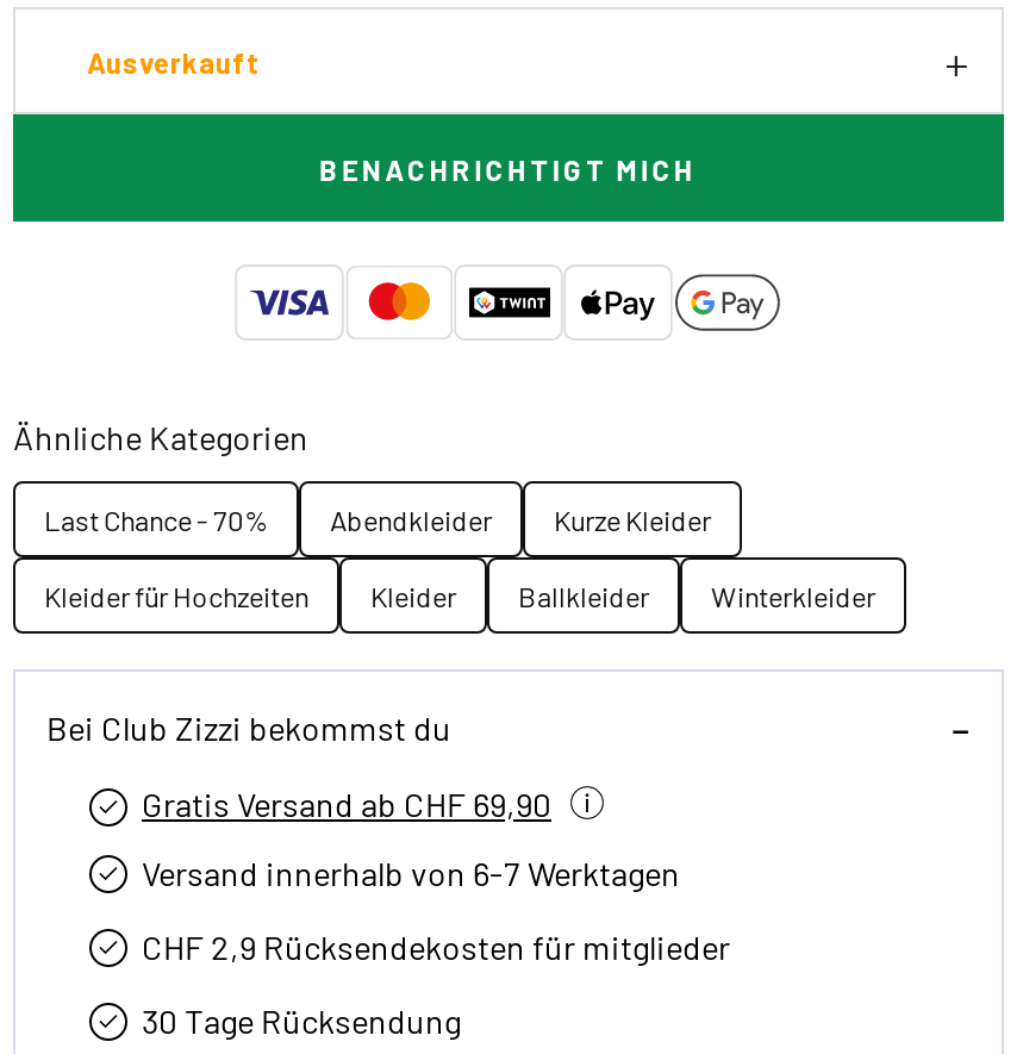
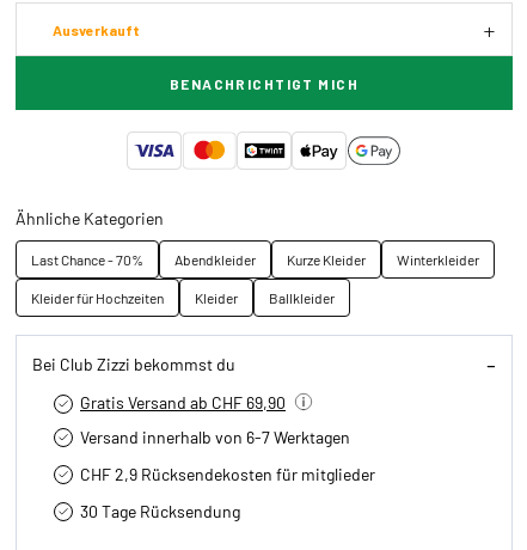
moved up: Winterkleider
